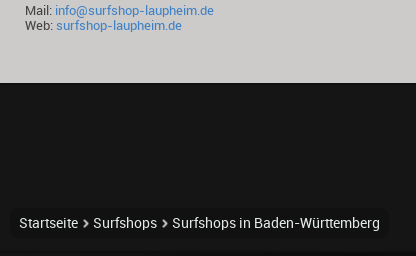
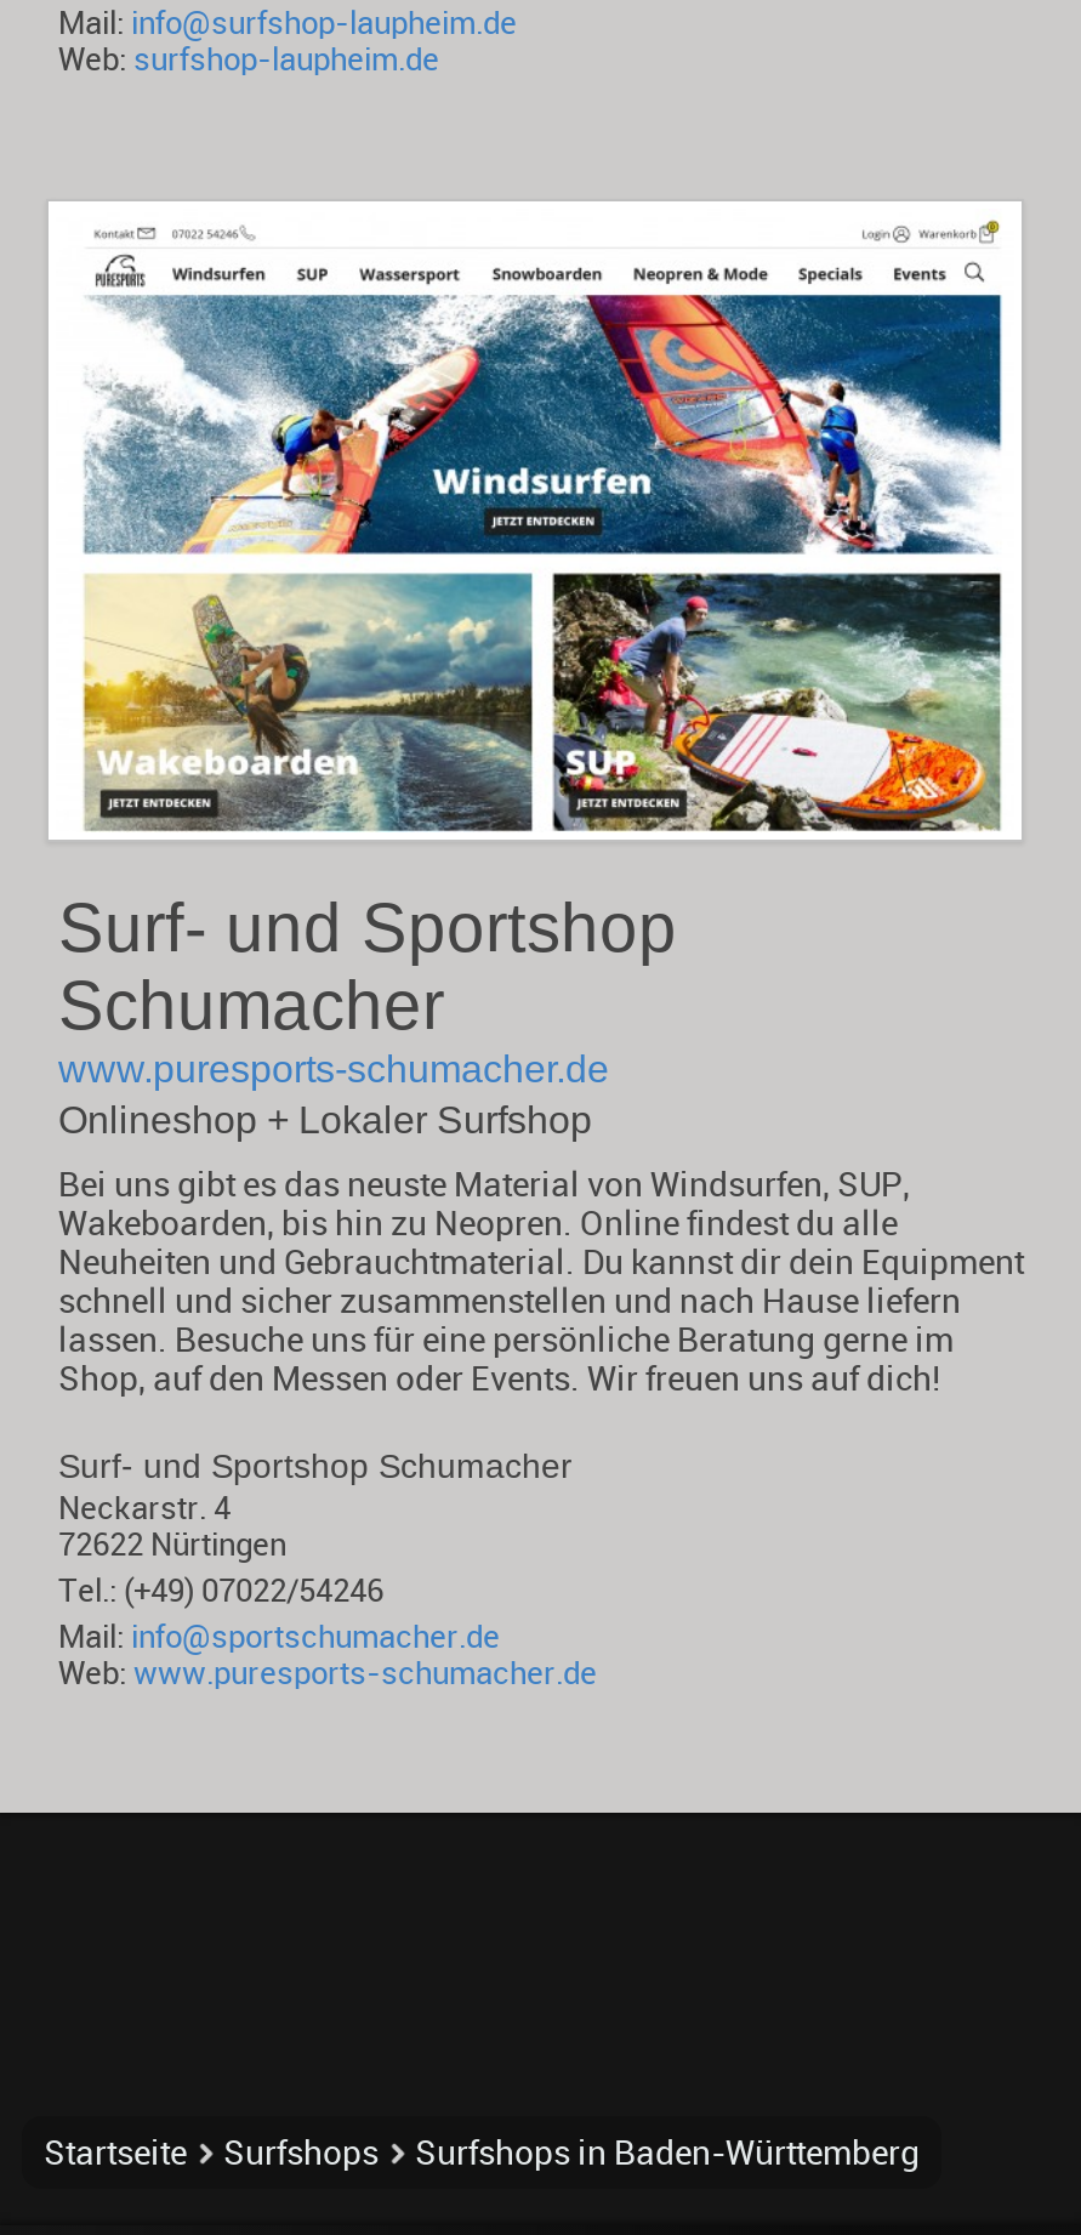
+ [image]
+ Surf- und Sportshop
+ Schumacher
+ www.puresports-schumacher.de
+ Onlineshop + Lokaler Surfshop
+ Bei uns gibt es das neuste Material von Windsurfen, SUP,
+ Wakeboarden, bis hin zu Neopren. Online findest du alle
+ Neuheiten und Gebrauchtmaterial. Du kannst dir dein Equipment
+ schnell und sicher zusammenstellen und nach Hause liefern
+ lassen. Besuche uns für eine persönliche Beratung gerne im
+ Shop, auf den Messen oder Events. Wir freuen uns auf dich!
+ Surf- und Sportshop Schumacher
+ Neckarstr. 4
+ 72622 Nürtingen
+ Tel.: (+49) 07022/54246
+ Mail: info@sportschumacher.de
+ Web: www.puresports-schumacher.de
